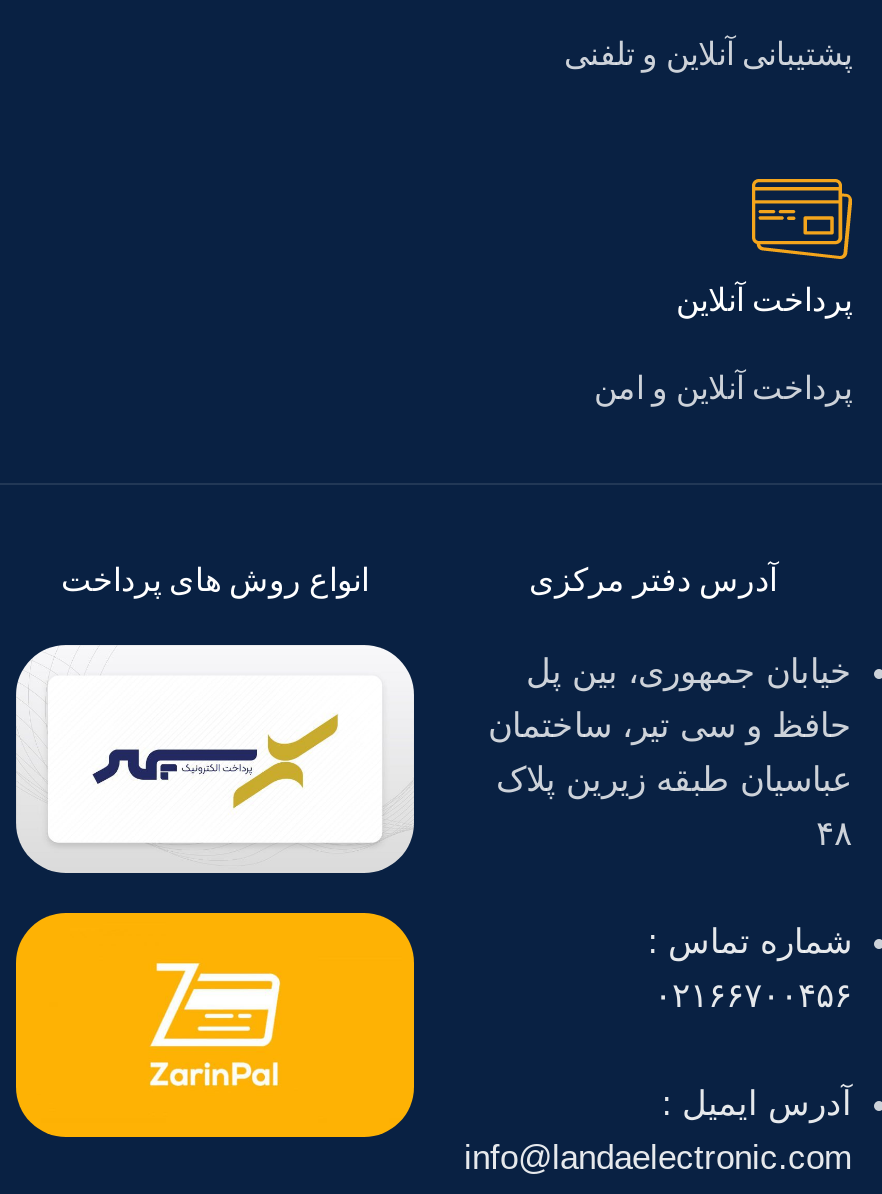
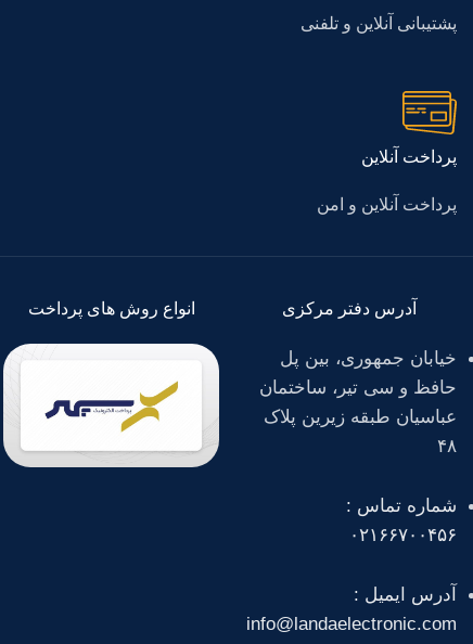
- [image]
